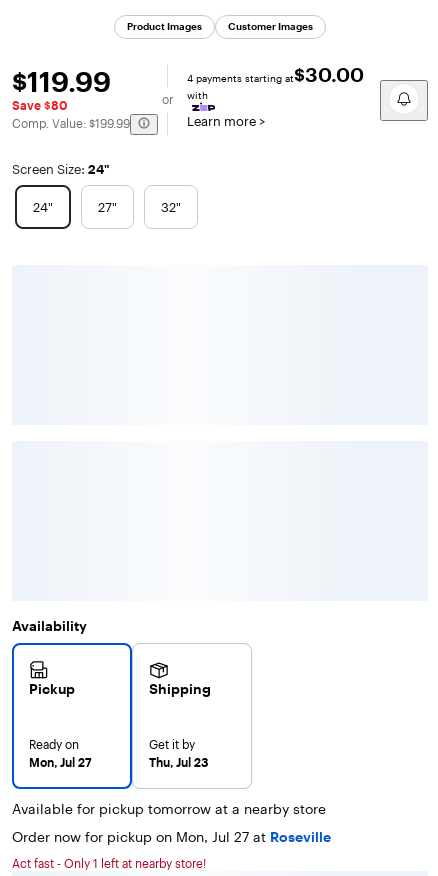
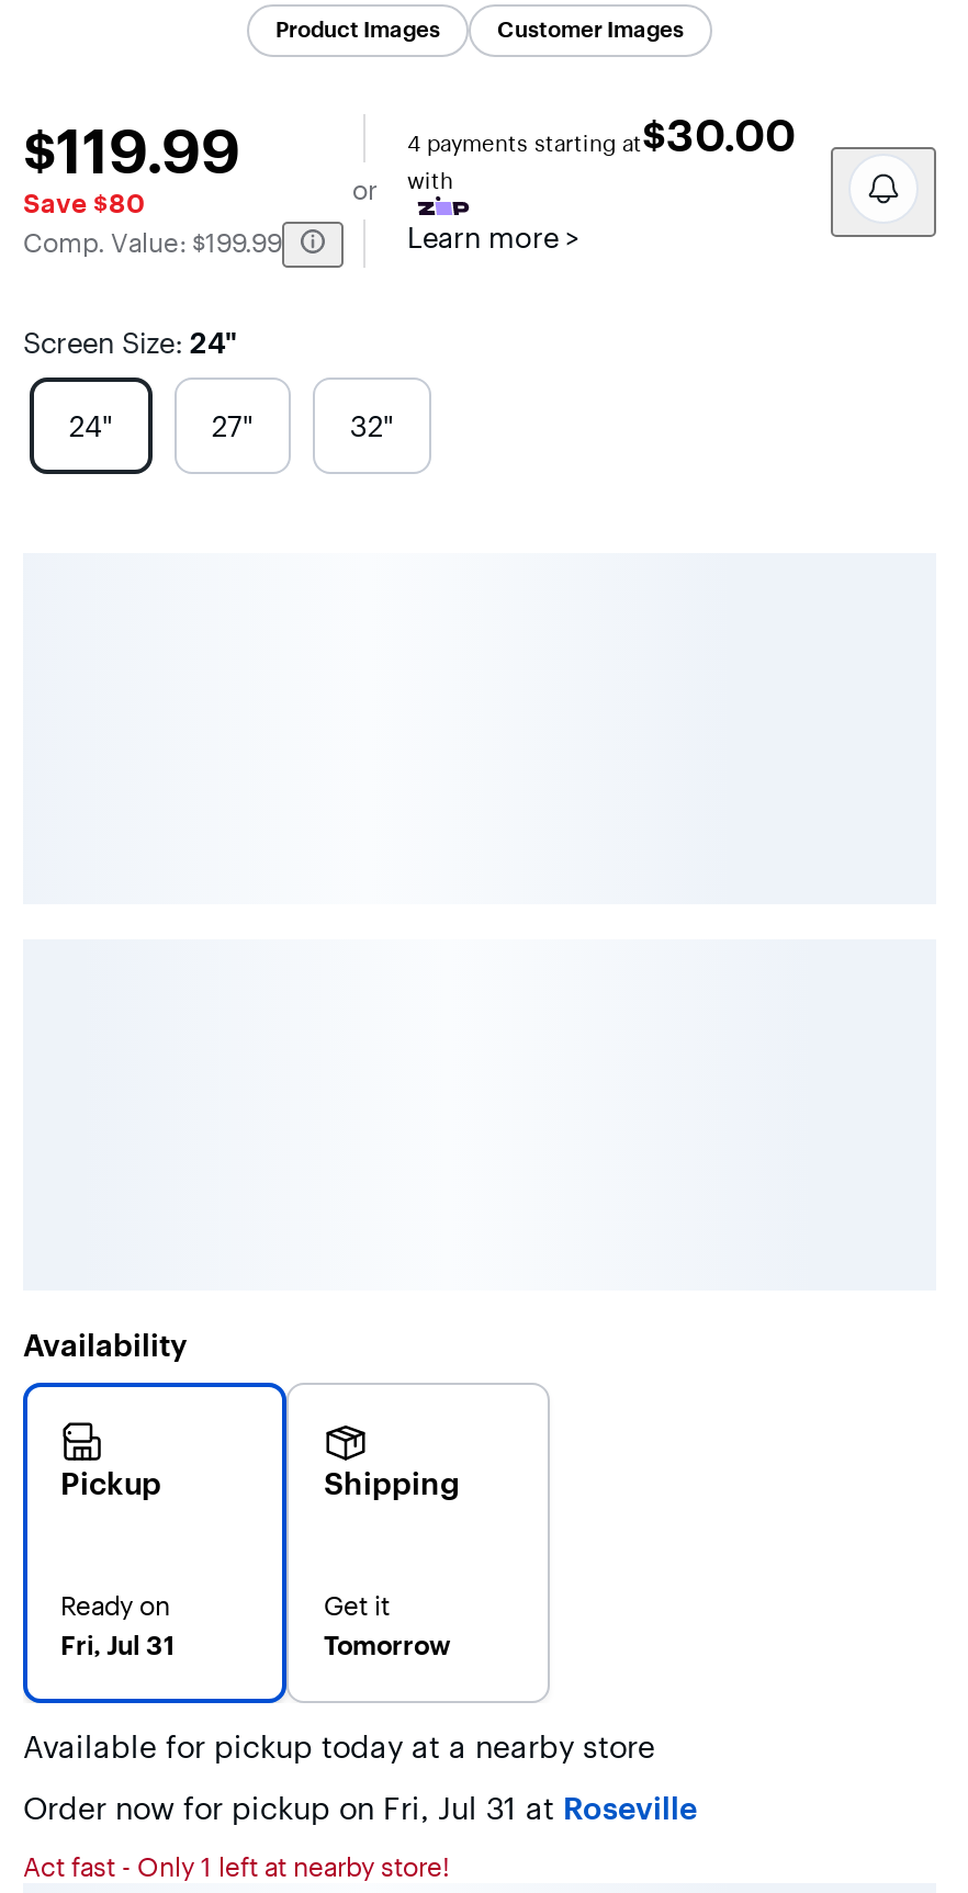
- Get it by
- Thu, Jul 23
+ Get it
+ Tomorrow

- Mon, Jul 27
+ Fri, Jul 31

- Available for pickup tomorrow at a nearby store
+ Available for pickup today at a nearby store

- Order now for pickup on Mon, Jul 27 at Roseville
+ Order now for pickup on Fri, Jul 31 at Roseville
